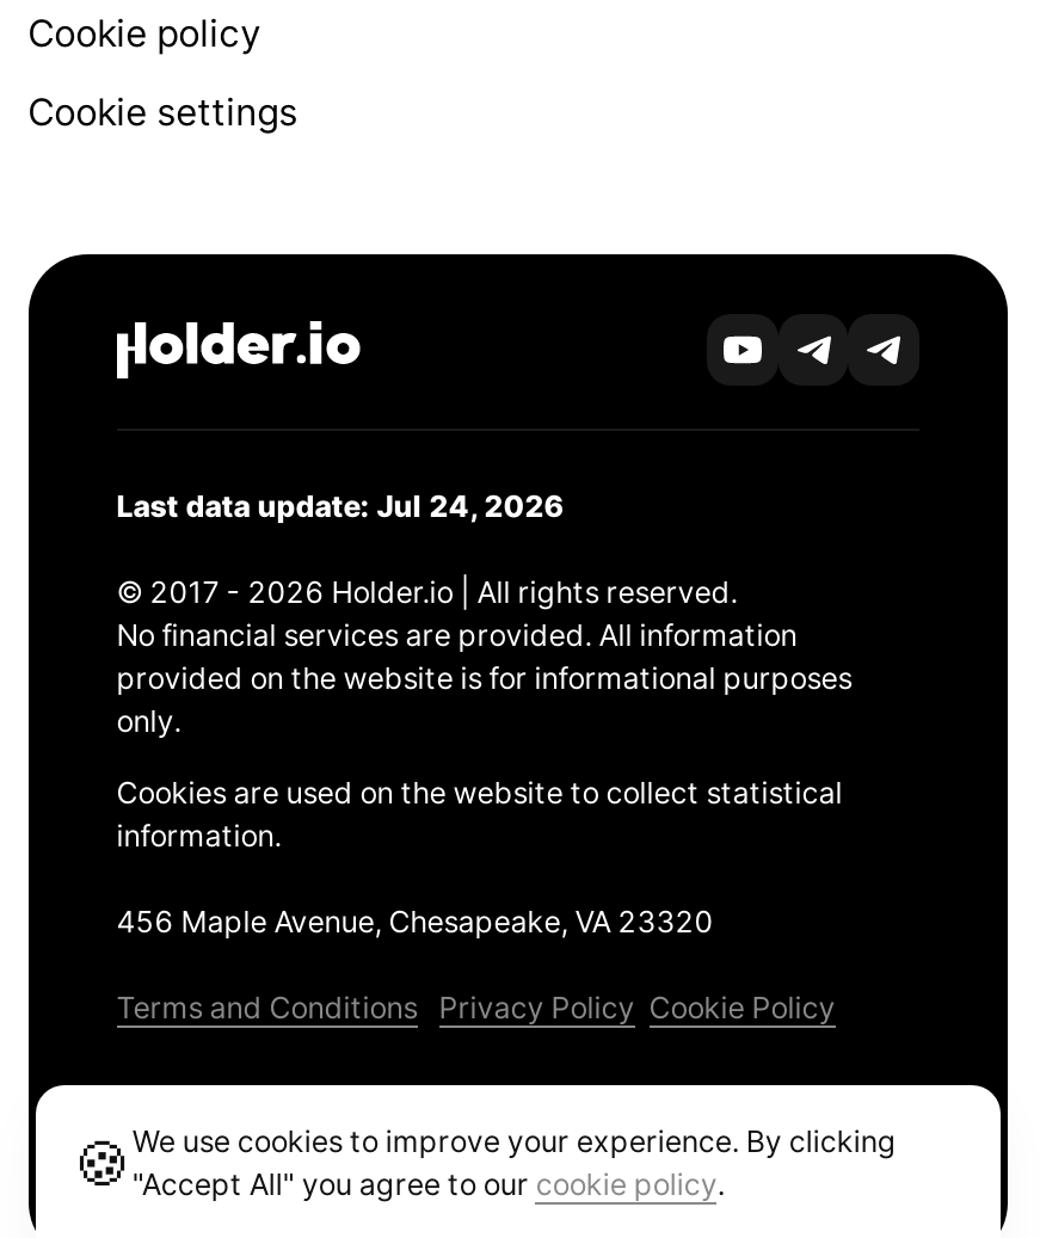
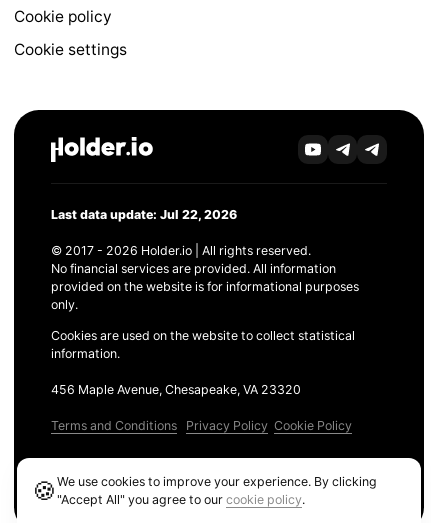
- Last data update: Jul 24, 2026
+ Last data update: Jul 22, 2026
